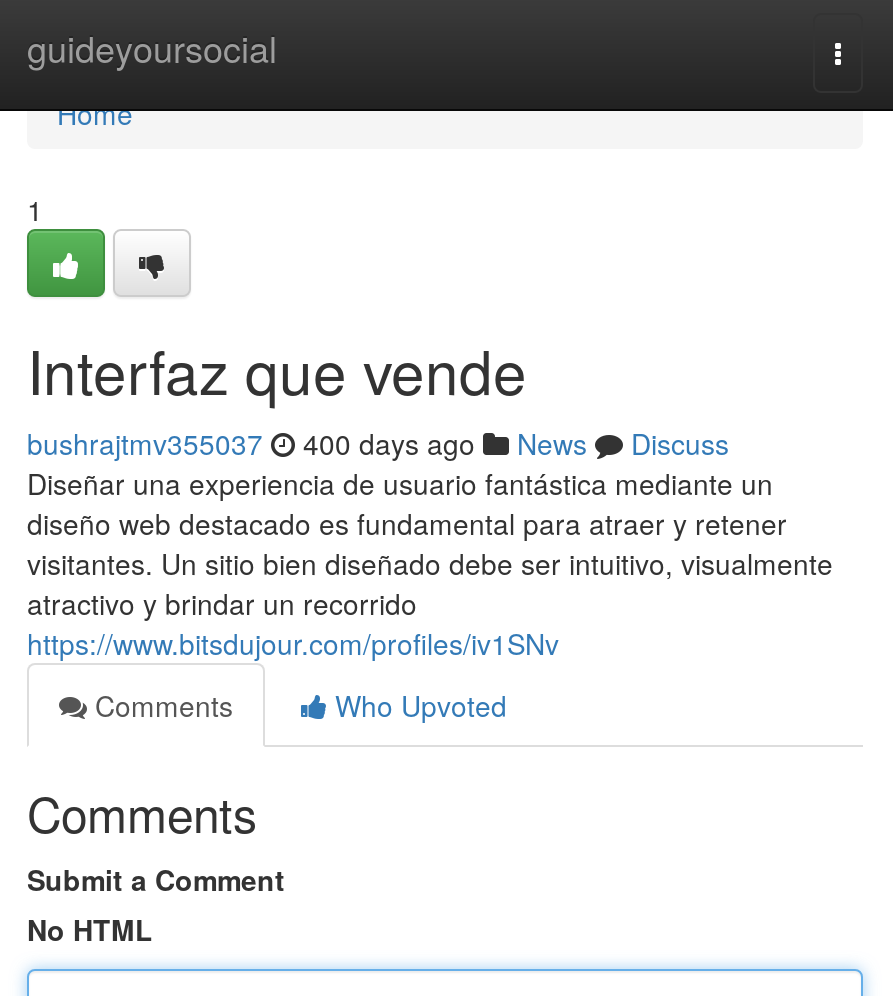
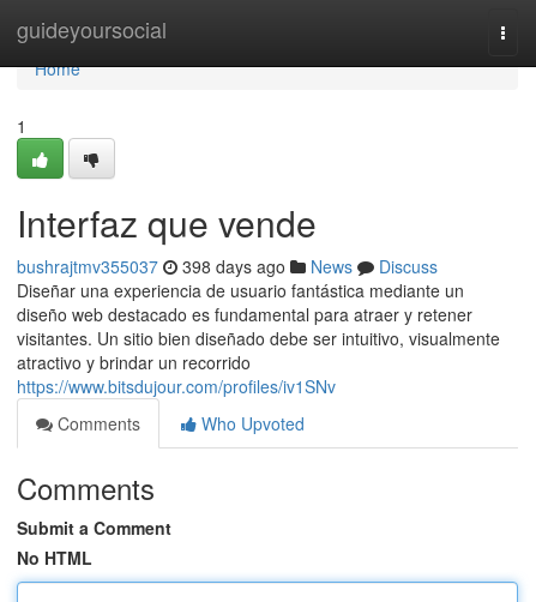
- bushrajtmv355037 400 days ago News Discuss
+ bushrajtmv355037 398 days ago News Discuss
